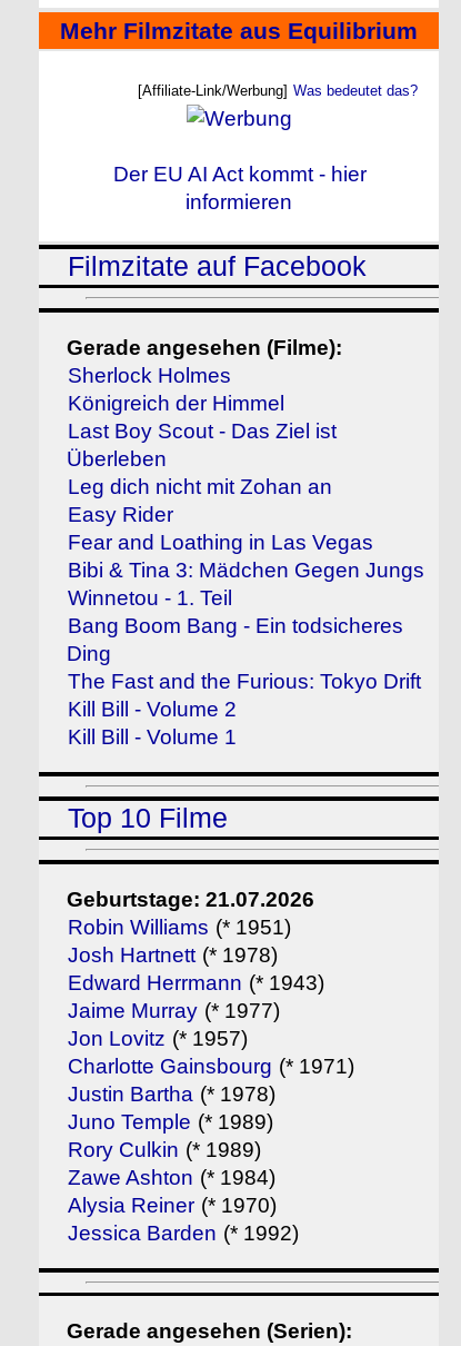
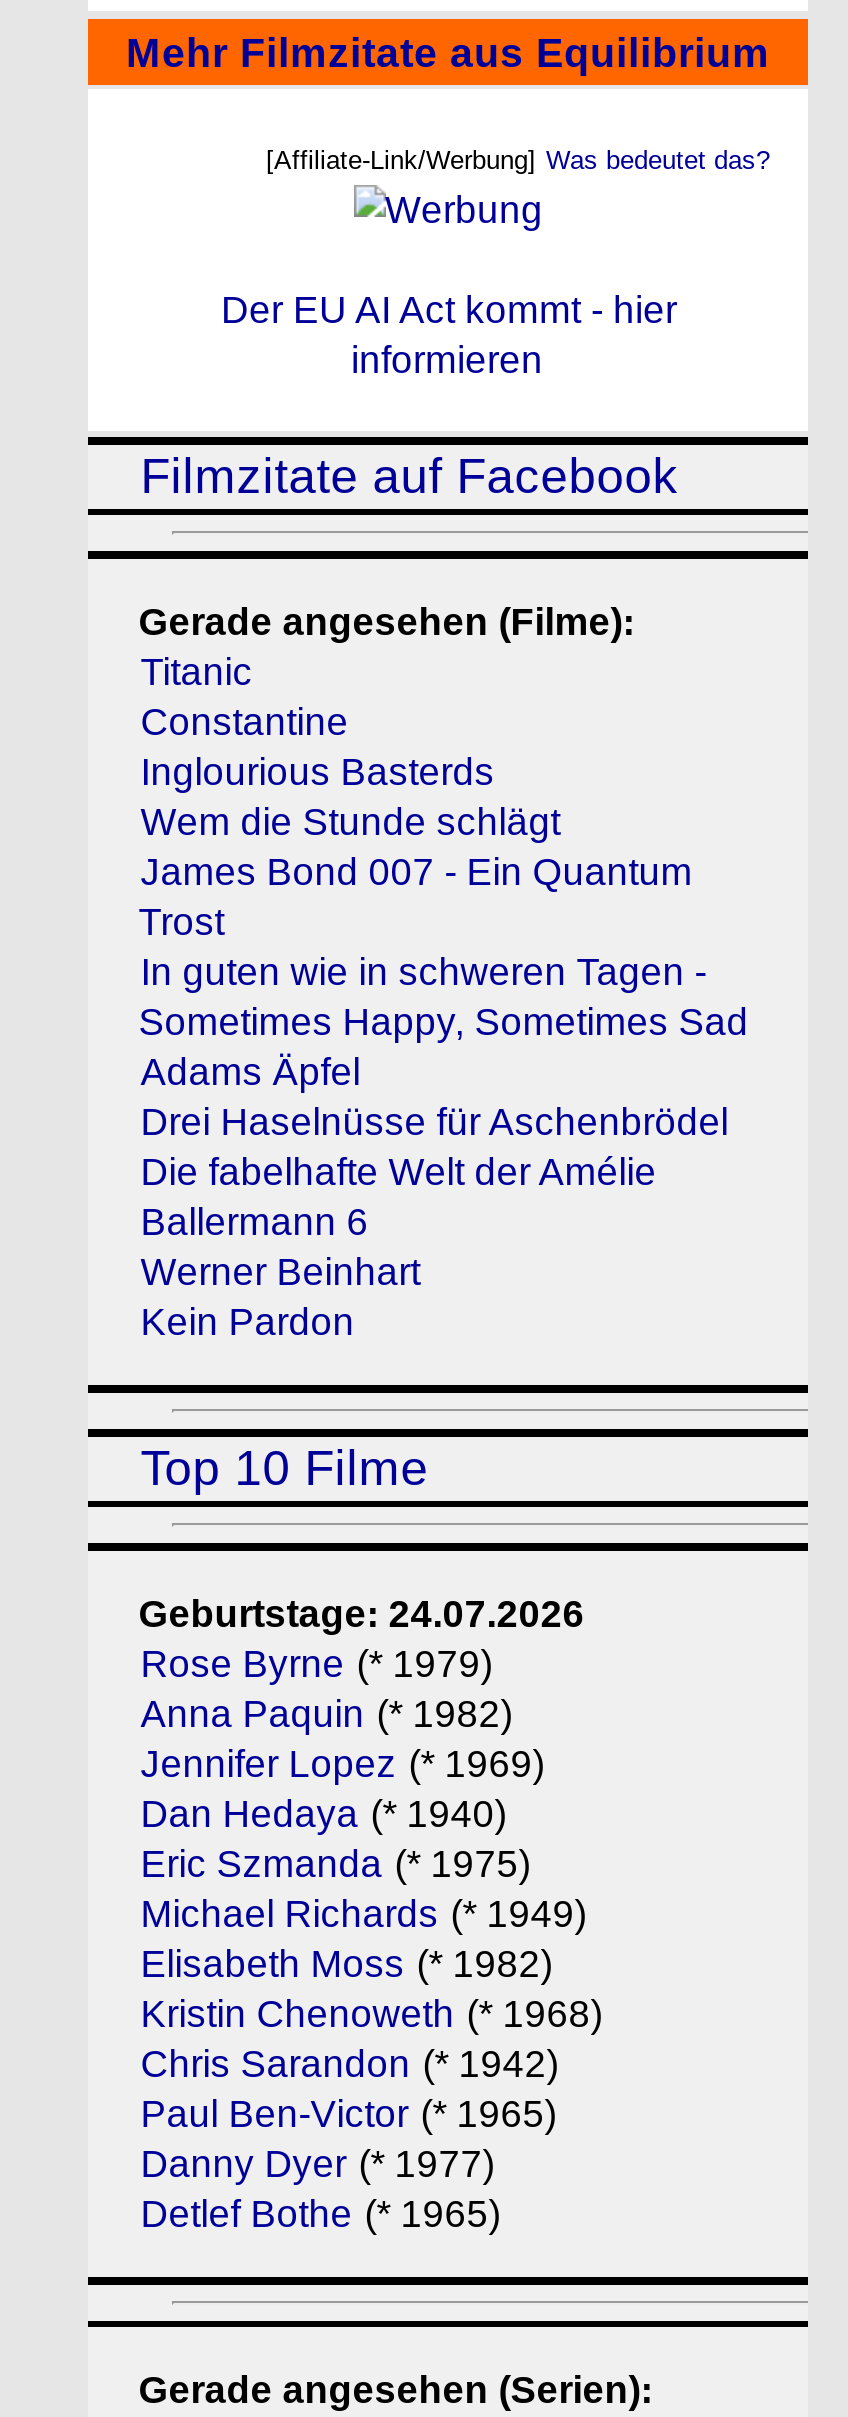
- Sherlock Holmes
- Königreich der Himmel
- Last Boy Scout - Das Ziel ist
- Überleben
- Leg dich nicht mit Zohan an
- Easy Rider
- Fear and Loathing in Las Vegas
- Bibi & Tina 3: Mädchen Gegen Jungs
- Winnetou - 1. Teil
- Bang Boom Bang - Ein todsicheres
- Ding
- The Fast and the Furious: Tokyo Drift
- Kill Bill - Volume 2
- Kill Bill - Volume 1
+ Titanic
+ Constantine
+ Inglourious Basterds
+ Wem die Stunde schlägt
+ James Bond 007 - Ein Quantum
+ Trost
+ In guten wie in schweren Tagen -
+ Sometimes Happy, Sometimes Sad
+ Adams Äpfel
+ Drei Haselnüsse für Aschenbrödel
+ Die fabelhafte Welt der Amélie
+ Ballermann 6
+ Werner Beinhart
+ Kein Pardon

- Geburtstage: 21.07.2026
- Robin Williams (* 1951)
- Josh Hartnett (* 1978)
- Edward Herrmann (* 1943)
- Jaime Murray (* 1977)
- Jon Lovitz (* 1957)
- Charlotte Gainsbourg (* 1971)
- Justin Bartha (* 1978)
- Juno Temple (* 1989)
- Rory Culkin (* 1989)
- Zawe Ashton (* 1984)
- Alysia Reiner (* 1970)
- Jessica Barden (* 1992)
+ Geburtstage: 24.07.2026
+ Rose Byrne (* 1979)
+ Anna Paquin (* 1982)
+ Jennifer Lopez (* 1969)
+ Dan Hedaya (* 1940)
+ Eric Szmanda (* 1975)
+ Michael Richards (* 1949)
+ Elisabeth Moss (* 1982)
+ Kristin Chenoweth (* 1968)
+ Chris Sarandon (* 1942)
+ Paul Ben-Victor (* 1965)
+ Danny Dyer (* 1977)
+ Detlef Bothe (* 1965)
